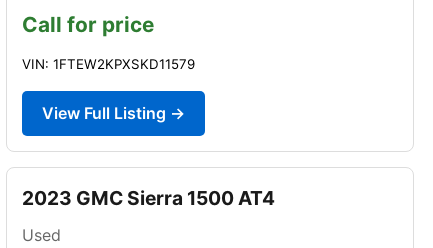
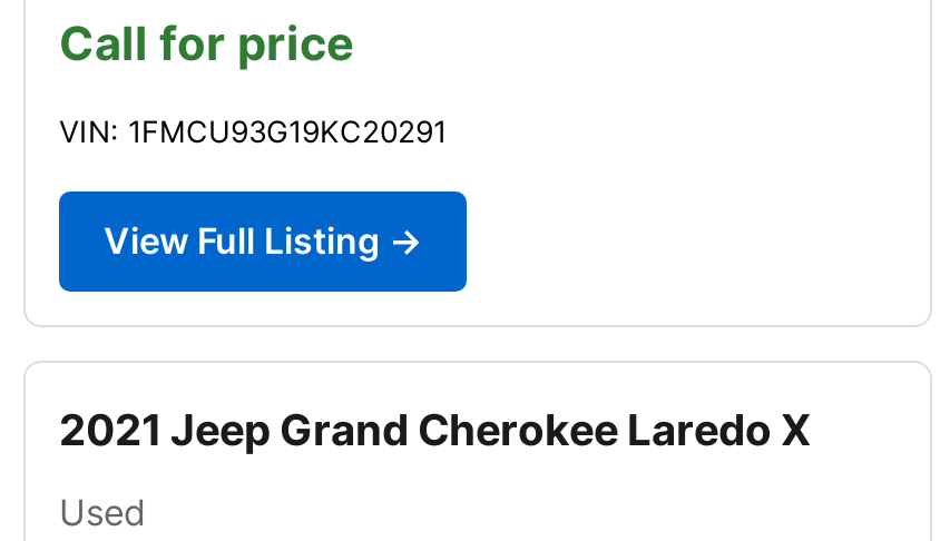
- VIN: 1FTEW2KPXSKD11579
+ VIN: 1FMCU93G19KC20291

- 2023 GMC Sierra 1500 AT4
+ 2021 Jeep Grand Cherokee Laredo X
